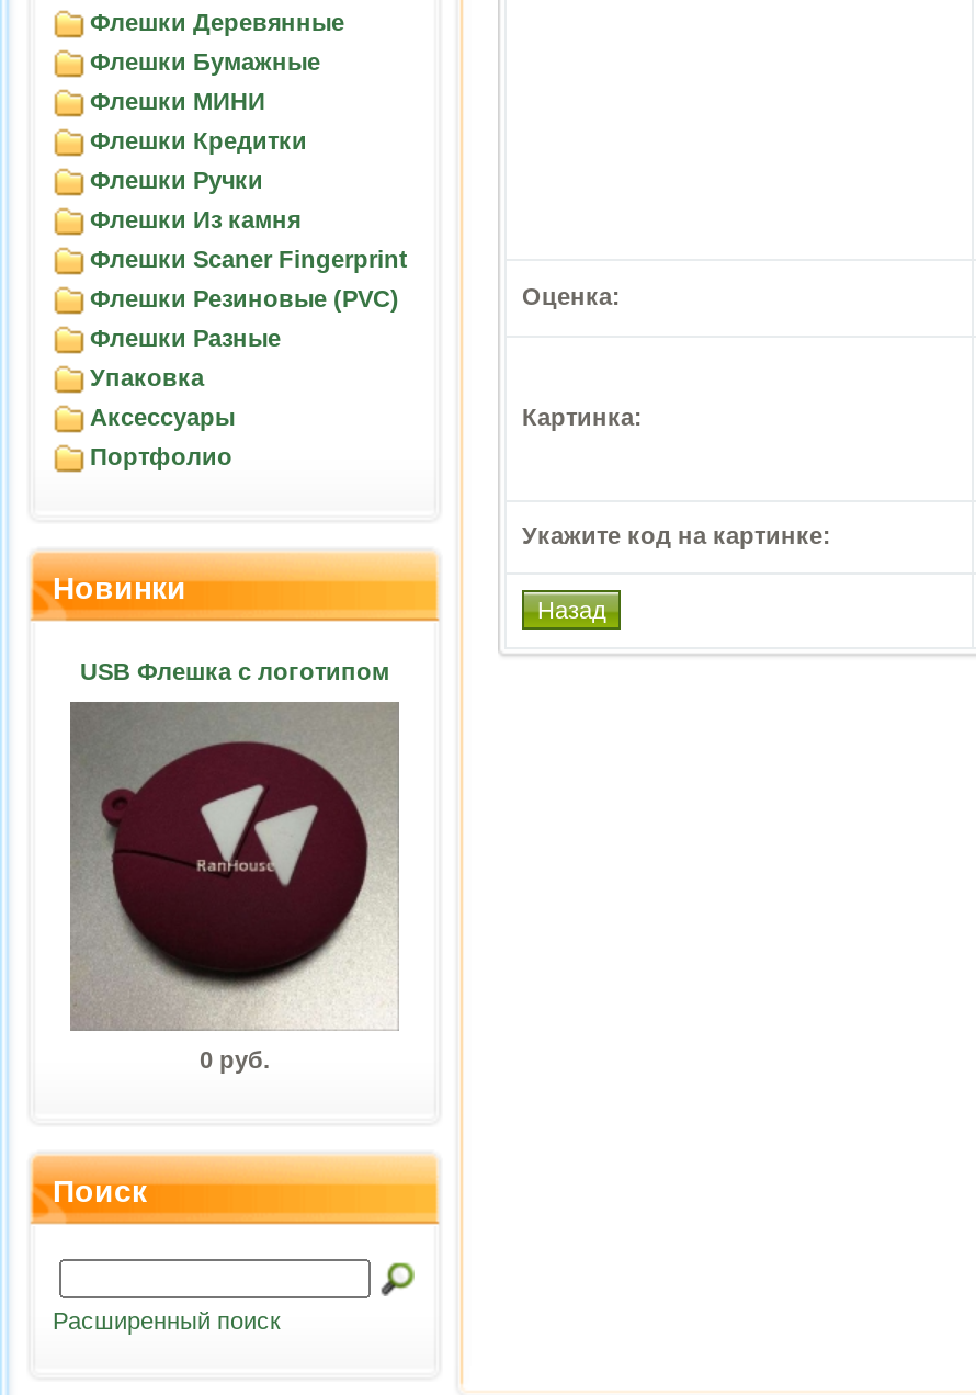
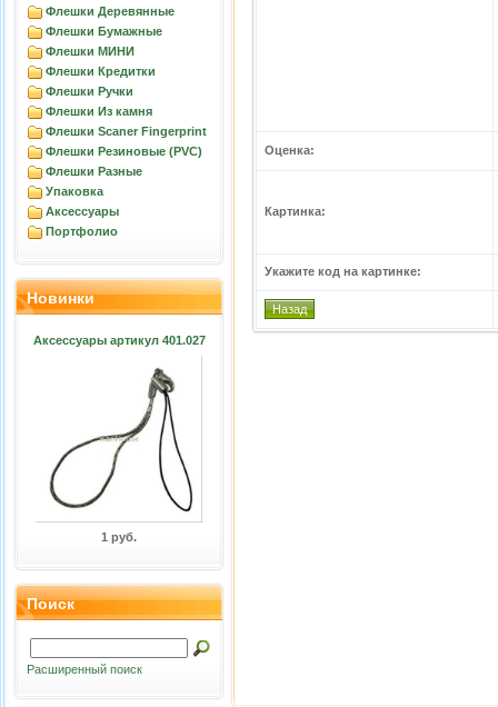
- USB Флешка c логотипом
+ Аксессуары артикул 401.027

- [image]
- 0 руб.
+ [image]
+ 1 руб.
